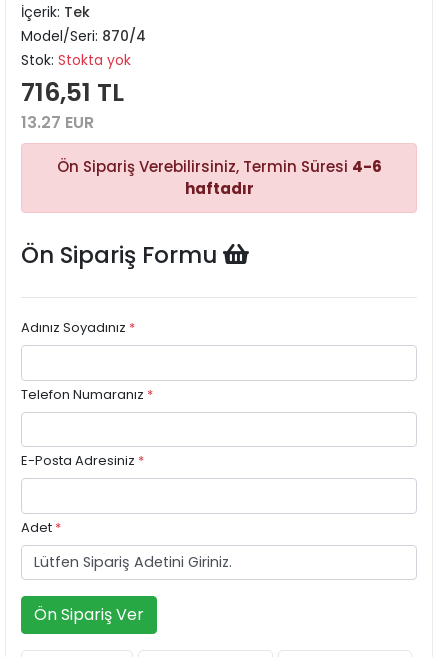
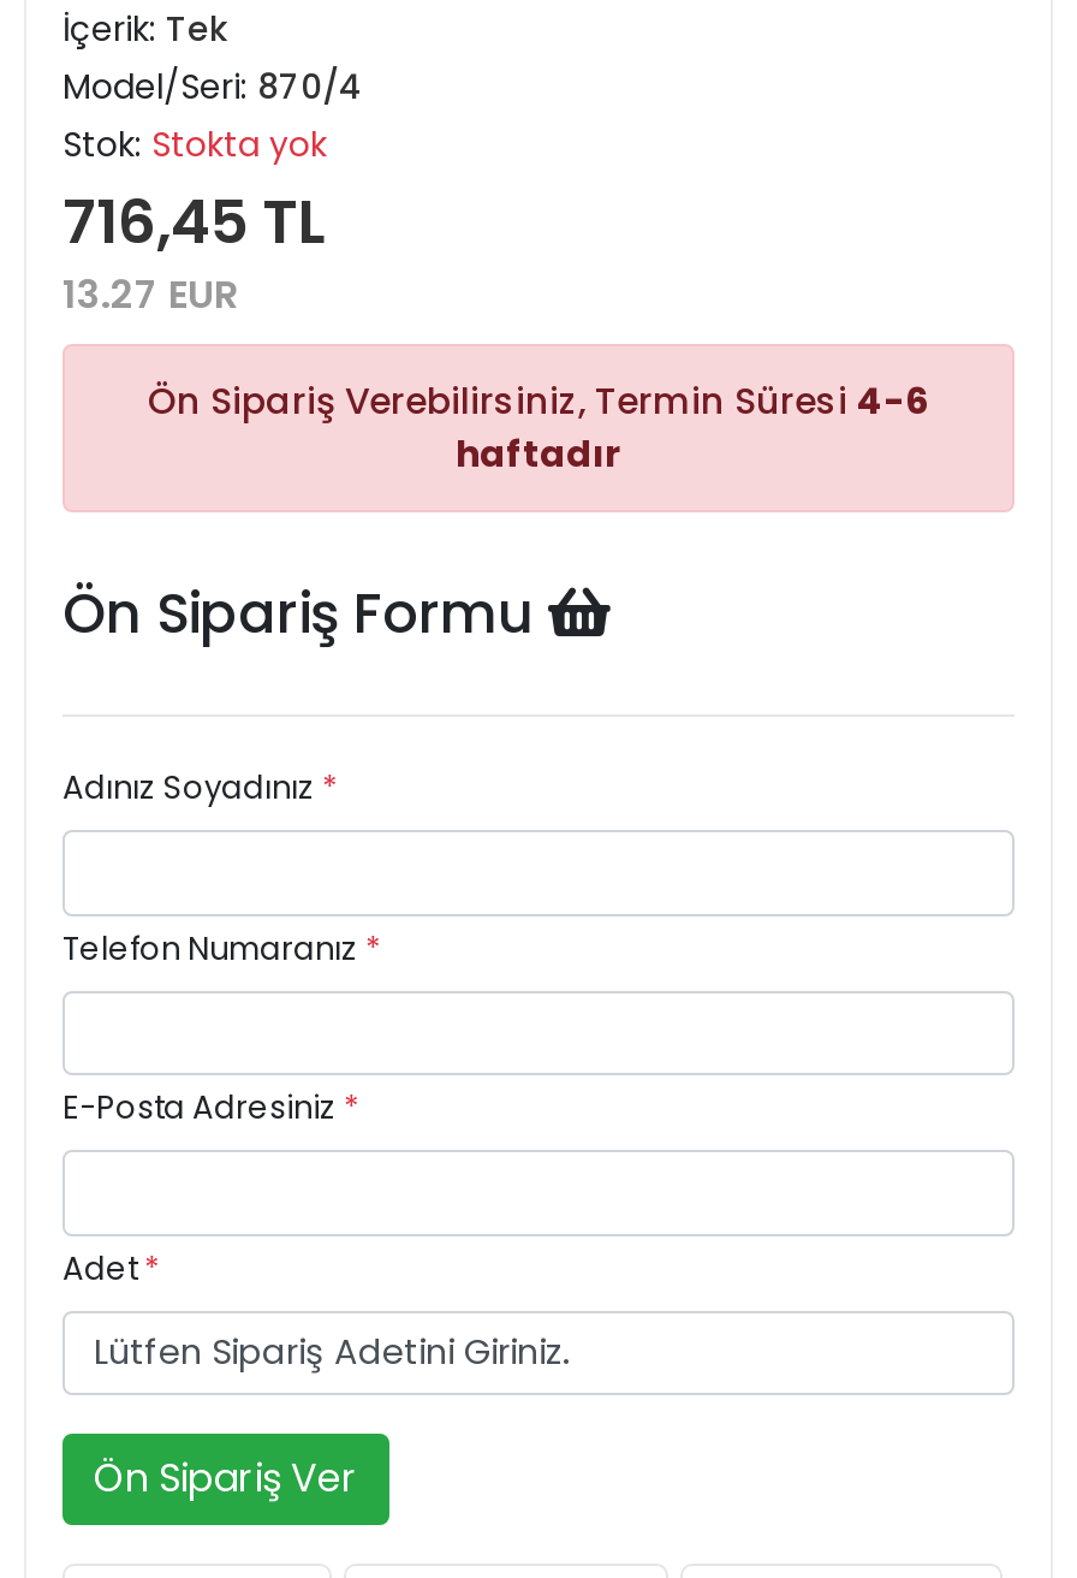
- 716,51 TL
+ 716,45 TL
